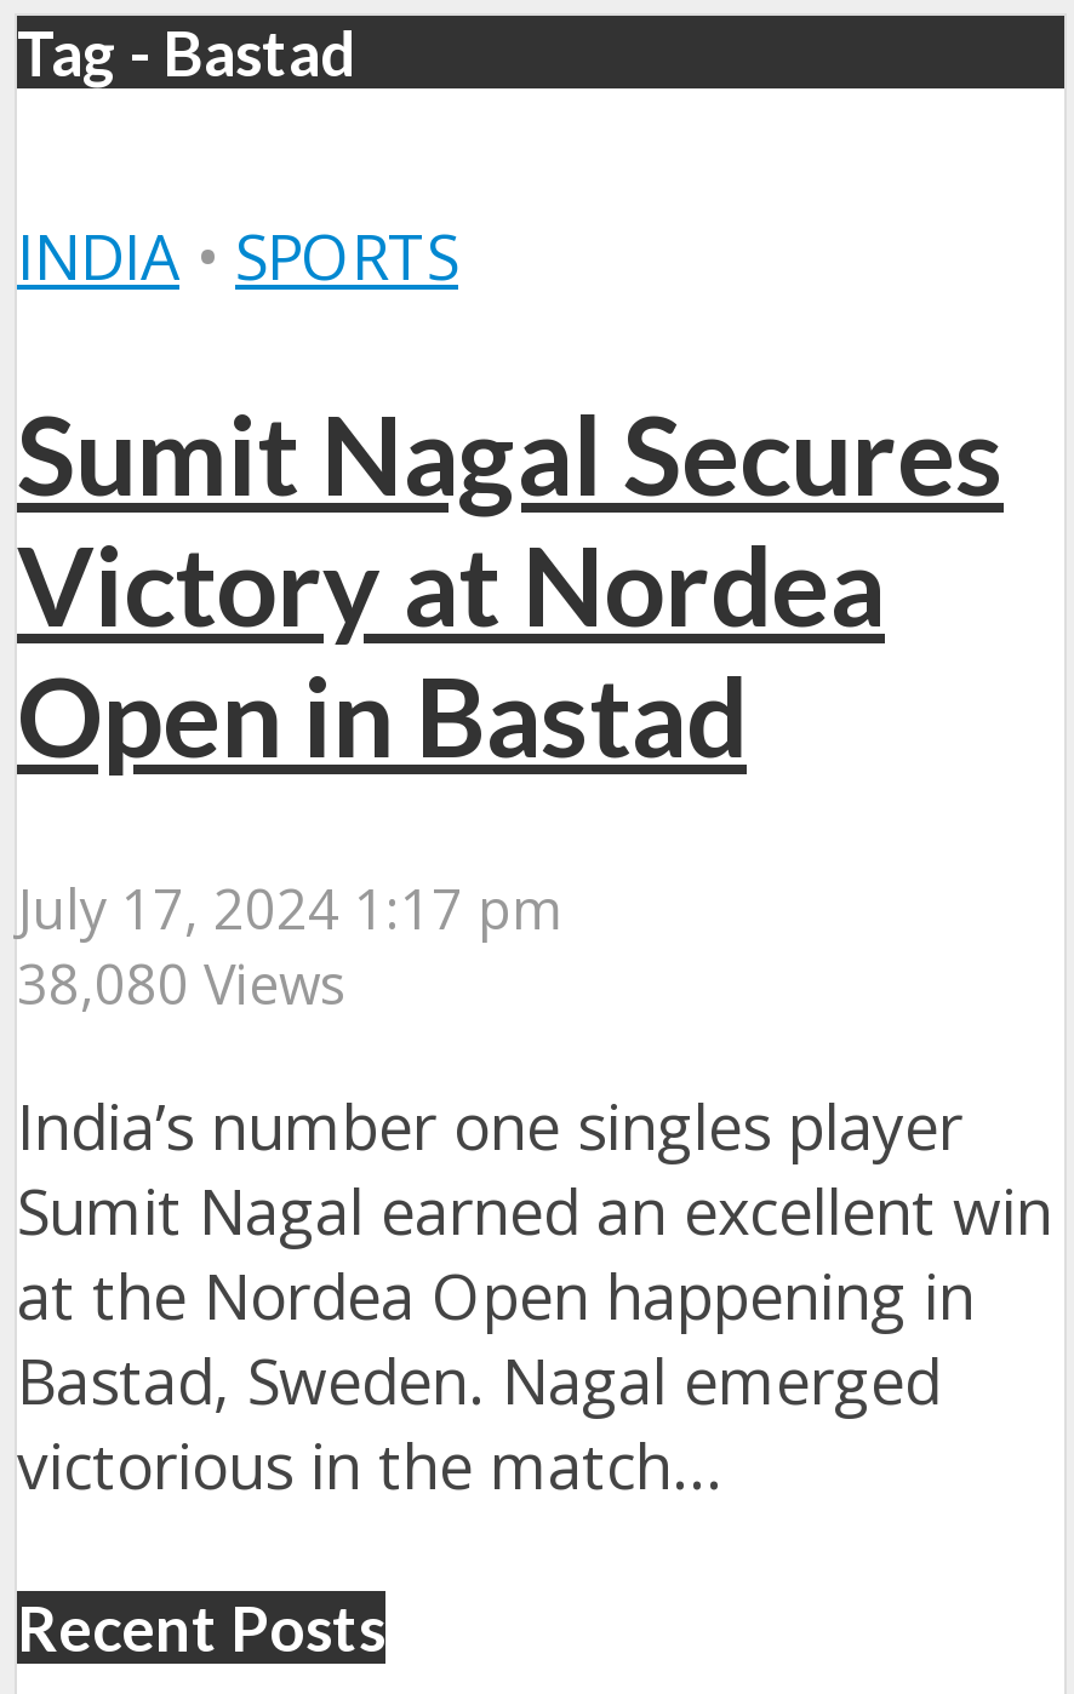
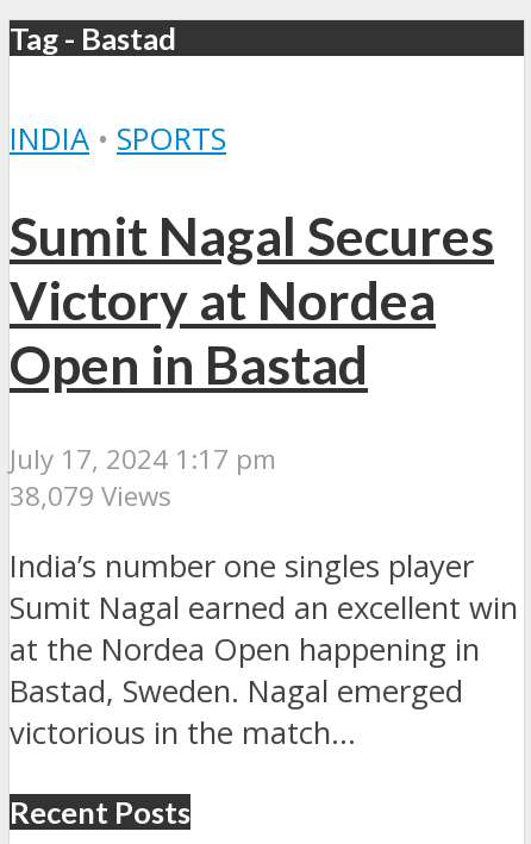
- 38,080 Views
+ 38,079 Views
